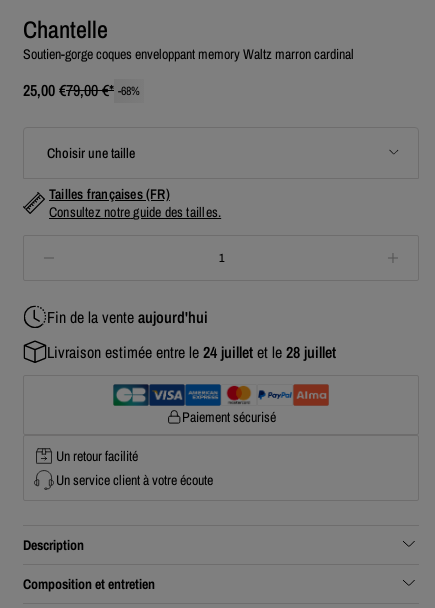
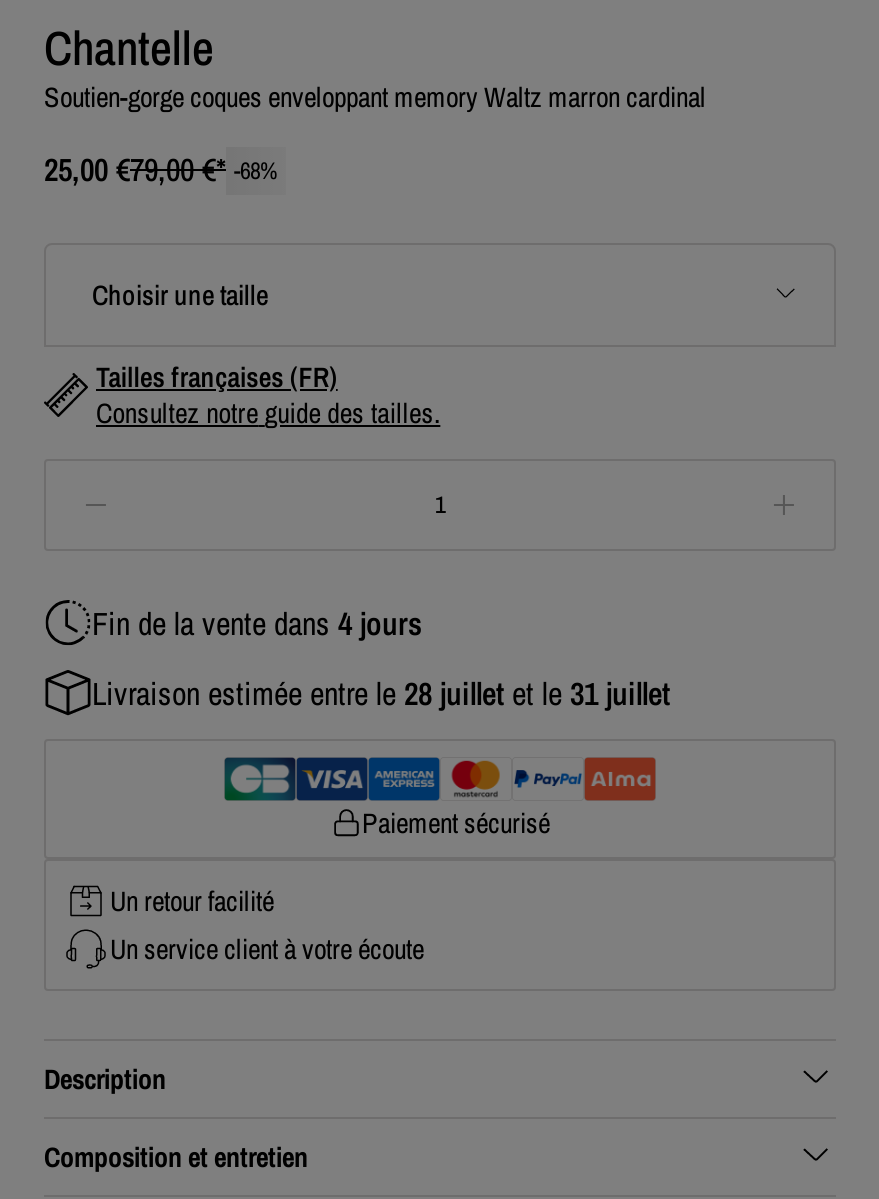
- Fin de la vente aujourd'hui
+ Fin de la vente dans 4 jours

- Livraison estimée entre le 24 juillet et le 28 juillet
+ Livraison estimée entre le 28 juillet et le 31 juillet
